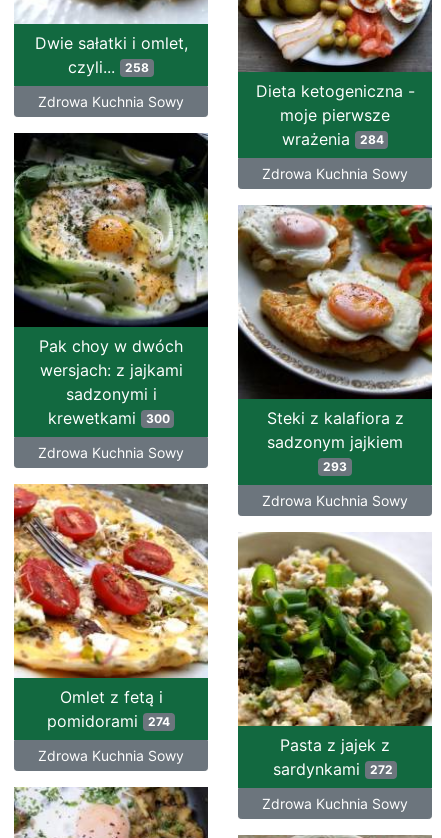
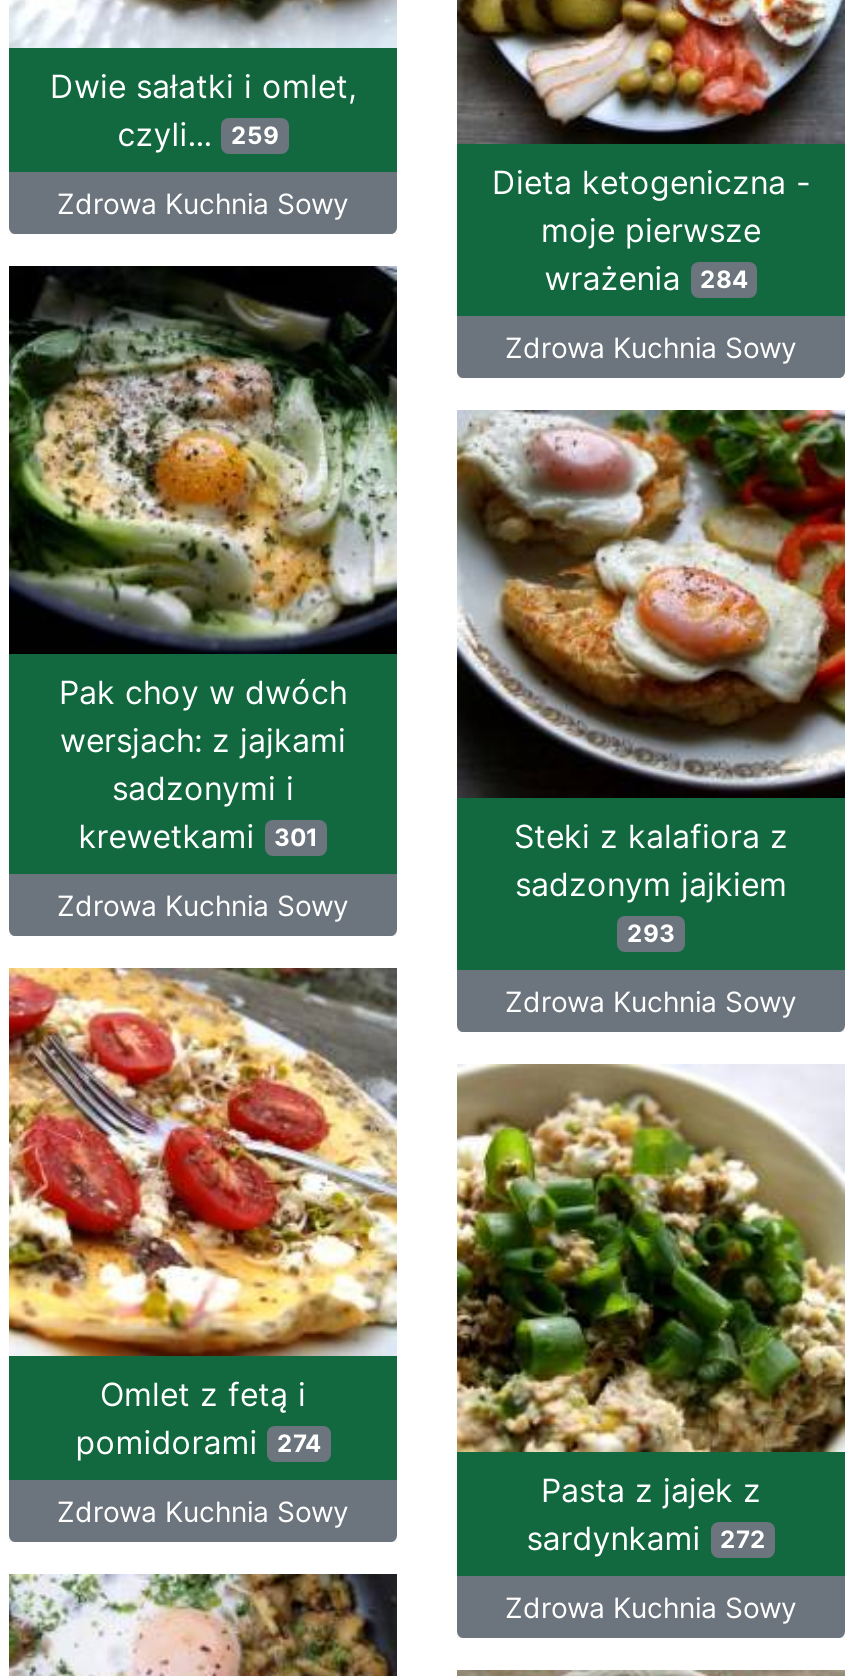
- czyli... 258
+ czyli... 259

- krewetkami 300
+ krewetkami 301
